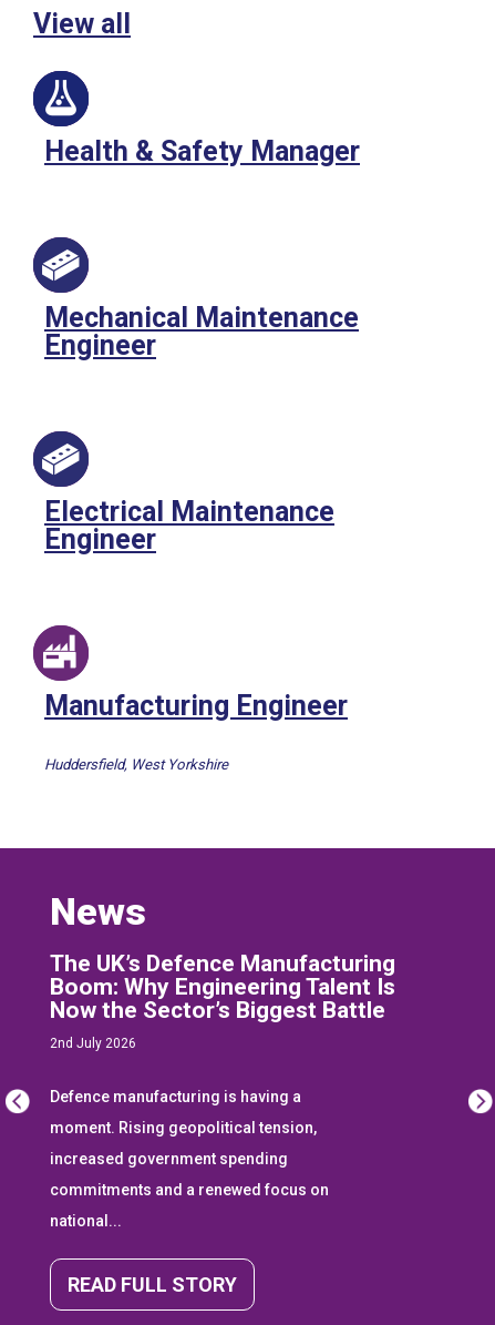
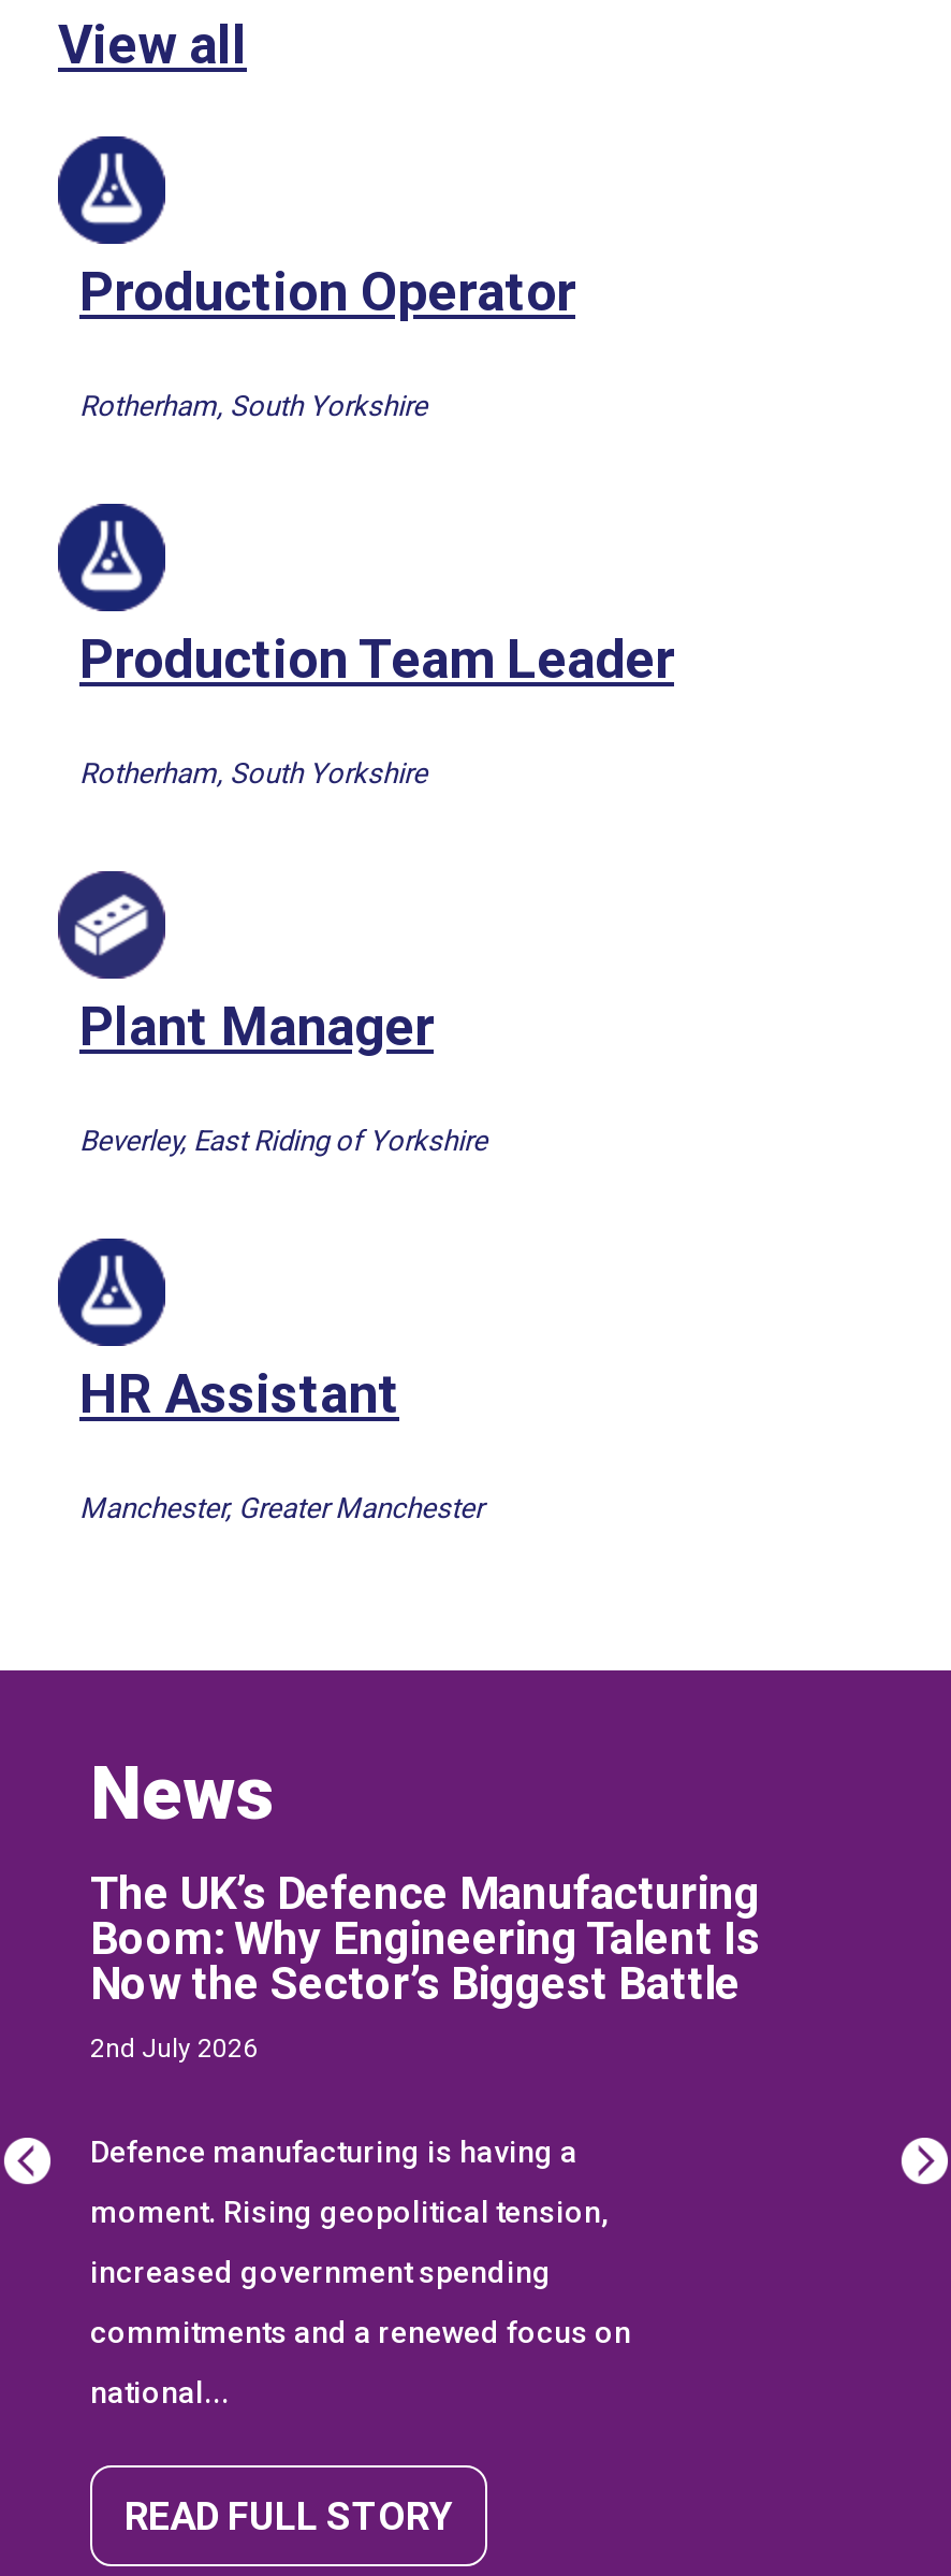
- Health & Safety Manager
+ Production Operator
+ Rotherham, South Yorkshire

- [image]
- Mechanical Maintenance
- Engineer
+ [image]
+ Production Team Leader
+ Rotherham, South Yorkshire

- [image]
- Electrical Maintenance
- Engineer
+ [image]
+ Plant Manager
+ Beverley, East Riding of Yorkshire

- [image]
- Manufacturing Engineer
- Huddersfield, West Yorkshire
+ [image]
+ HR Assistant
+ Manchester, Greater Manchester
